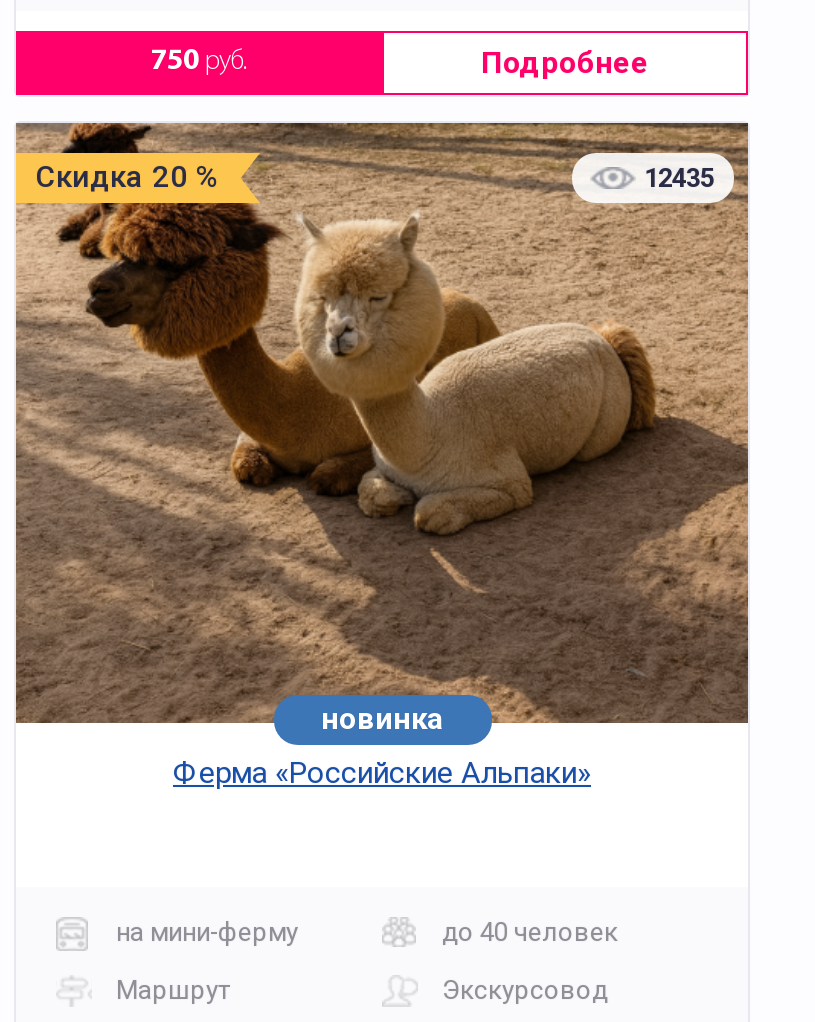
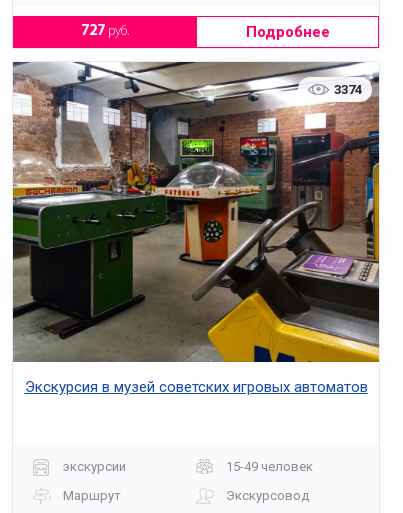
- 750 руб.
+ 727 руб.

- [image]
- Скидка 20 %
- 12435
+ [image]
+ 3374

- новинка
- Ферма «Российские Альпаки»
+ Экскурсия в музей советских игровых автоматов

- на мини-ферму
- до 40 человек
+ экскурсии
+ 15-49 человек
